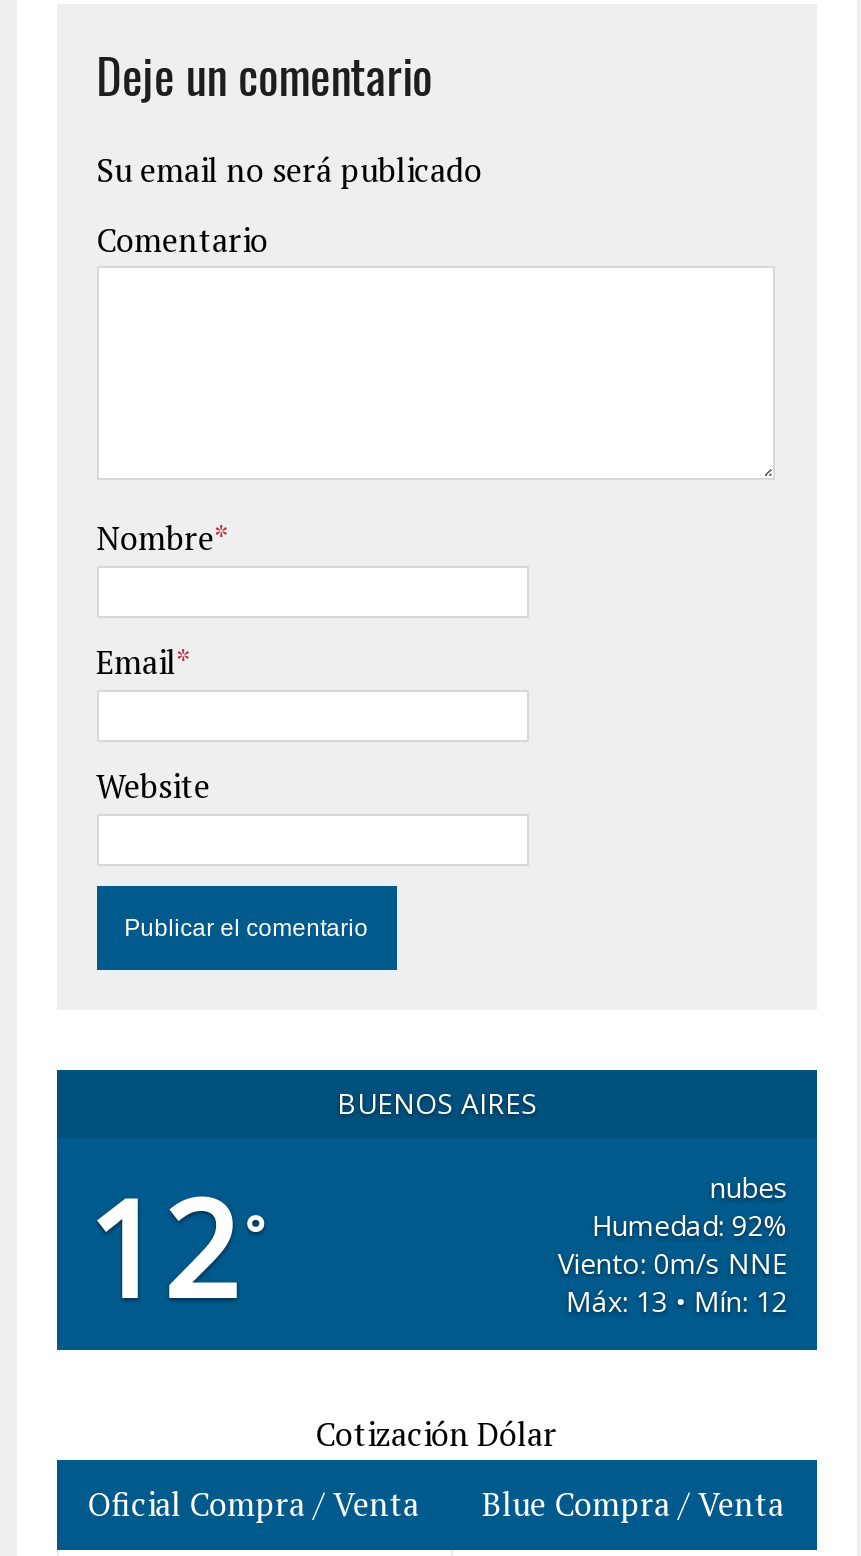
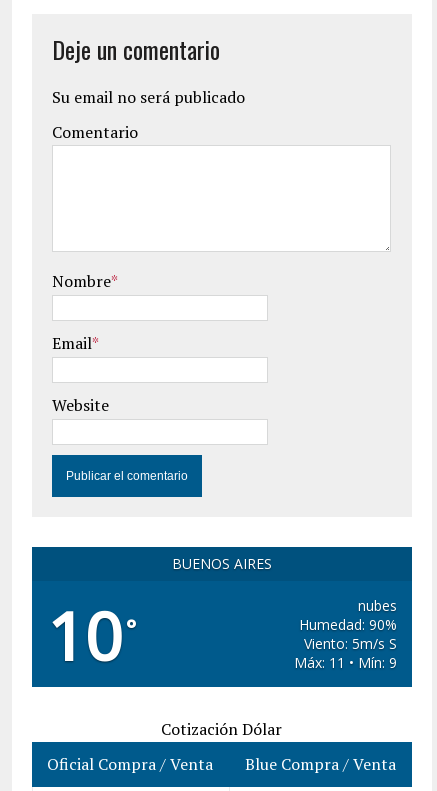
- 12 °
+ 10 °

- Humedad: 92%
+ Humedad: 90%

- Viento: 0m/s NNE
+ Viento: 5m/s S

- Máx: 13 • Mín: 12
+ Máx: 11 • Mín: 9
